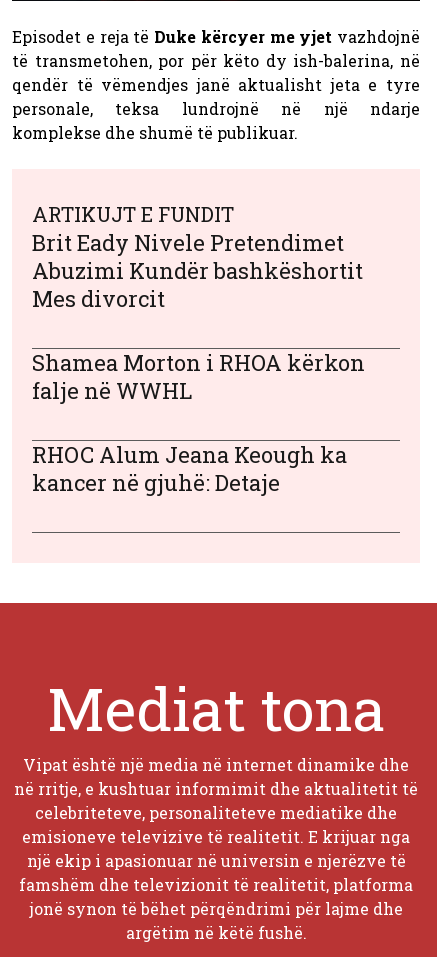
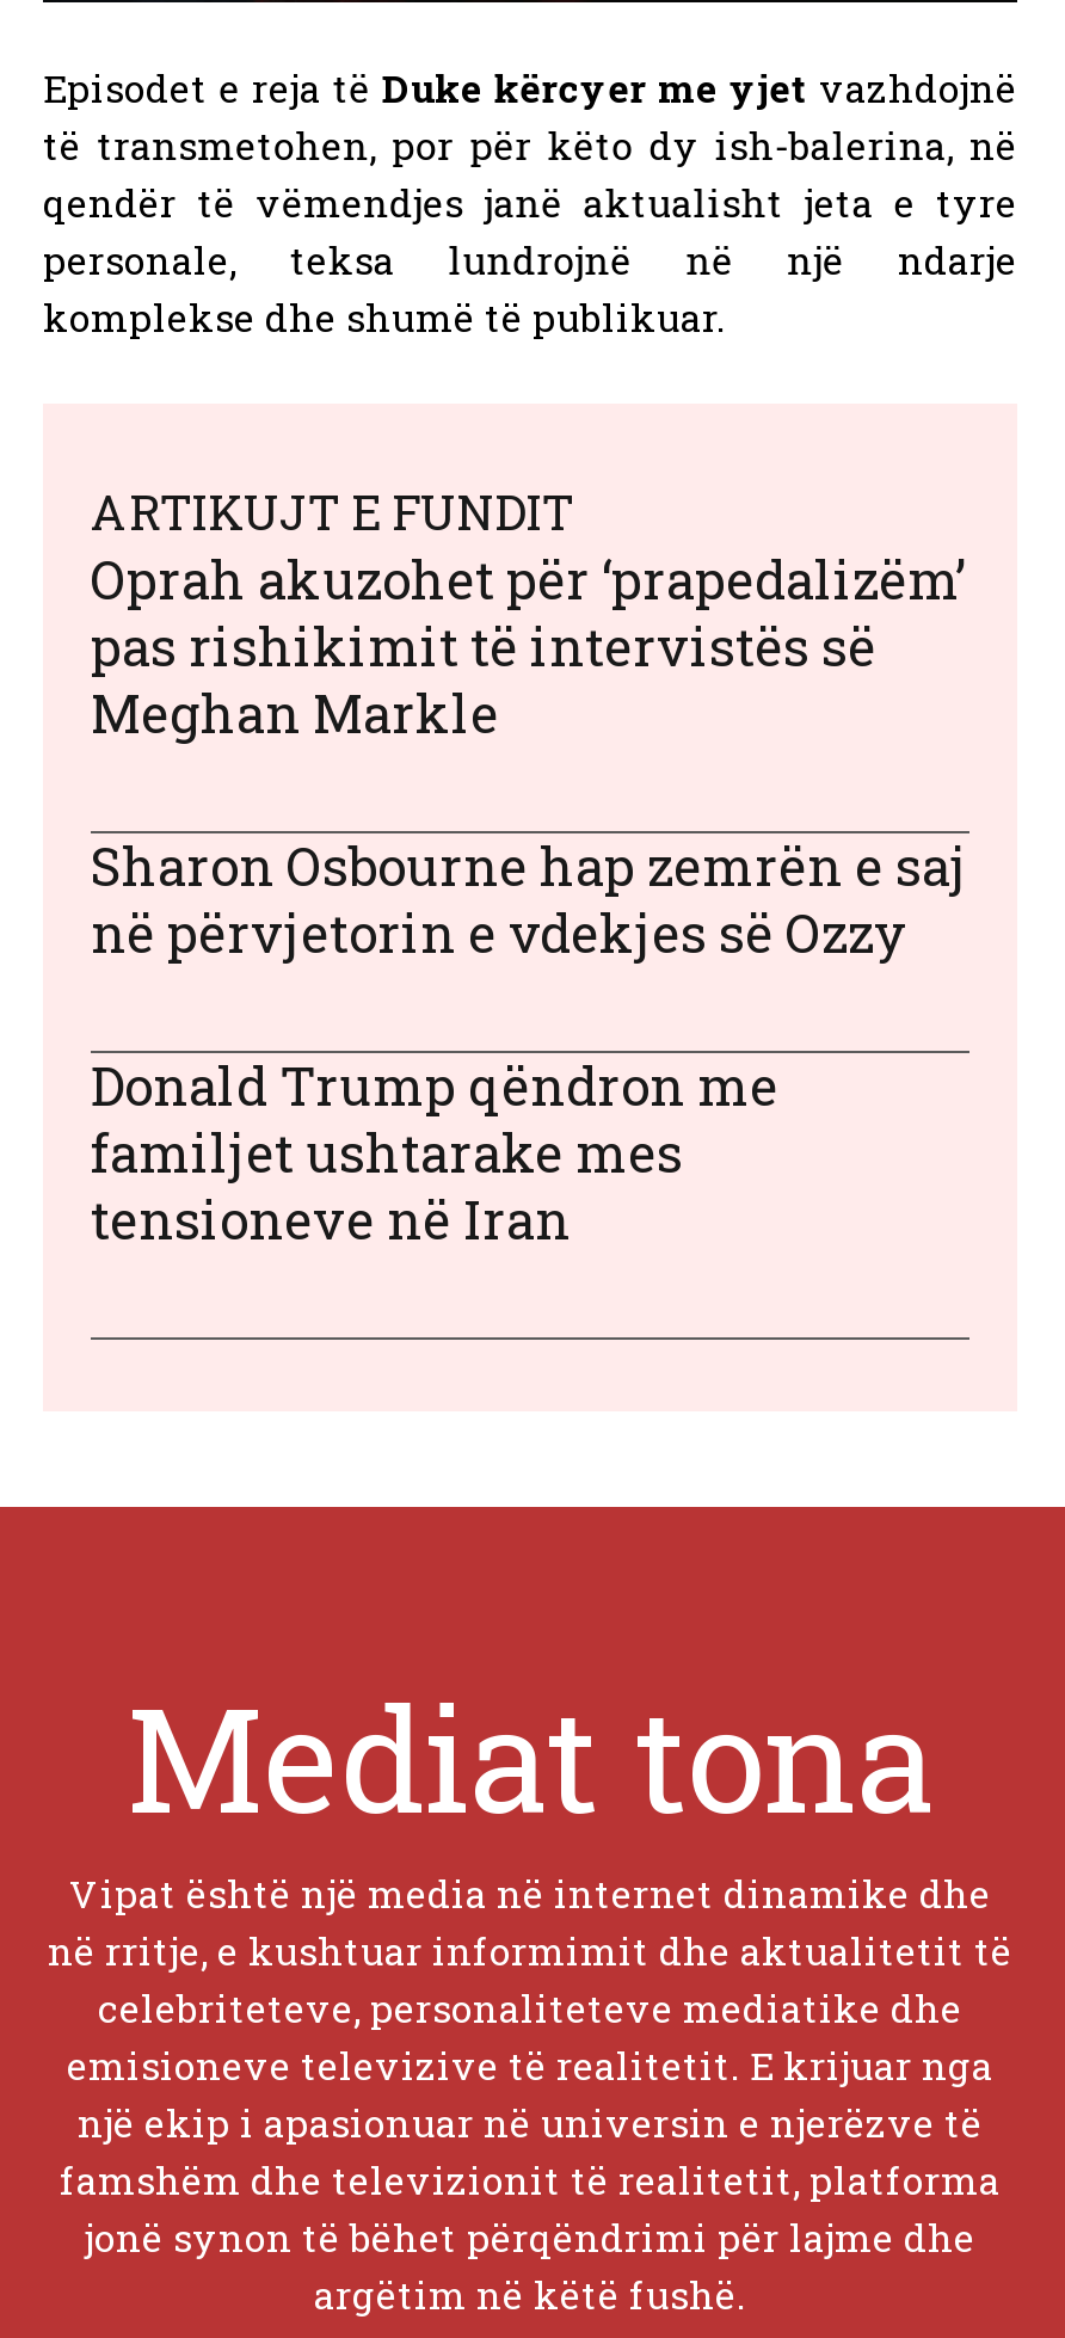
- Brit Eady Nivele Pretendimet
- Abuzimi Kundër bashkëshortit
- Mes divorcit
+ Oprah akuzohet për ‘prapedalizëm’
+ pas rishikimit të intervistës së
+ Meghan Markle

- Shamea Morton i RHOA kërkon
- falje në WWHL
+ Sharon Osbourne hap zemrën e saj
+ në përvjetorin e vdekjes së Ozzy

- RHOC Alum Jeana Keough ka
- kancer në gjuhë: Detaje
+ Donald Trump qëndron me
+ familjet ushtarake mes
+ tensioneve në Iran
